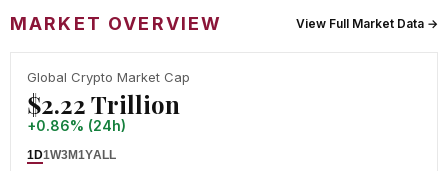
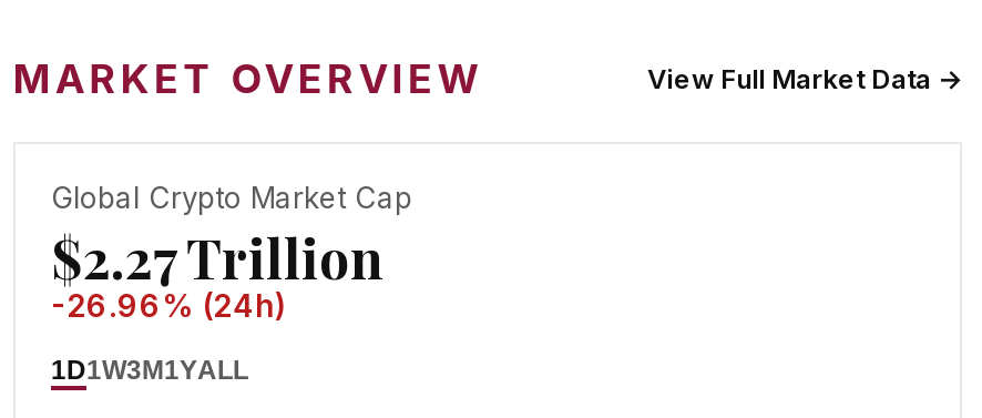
- $2.22 Trillion
+ $2.27 Trillion

- +0.86% (24h)
+ -26.96% (24h)
